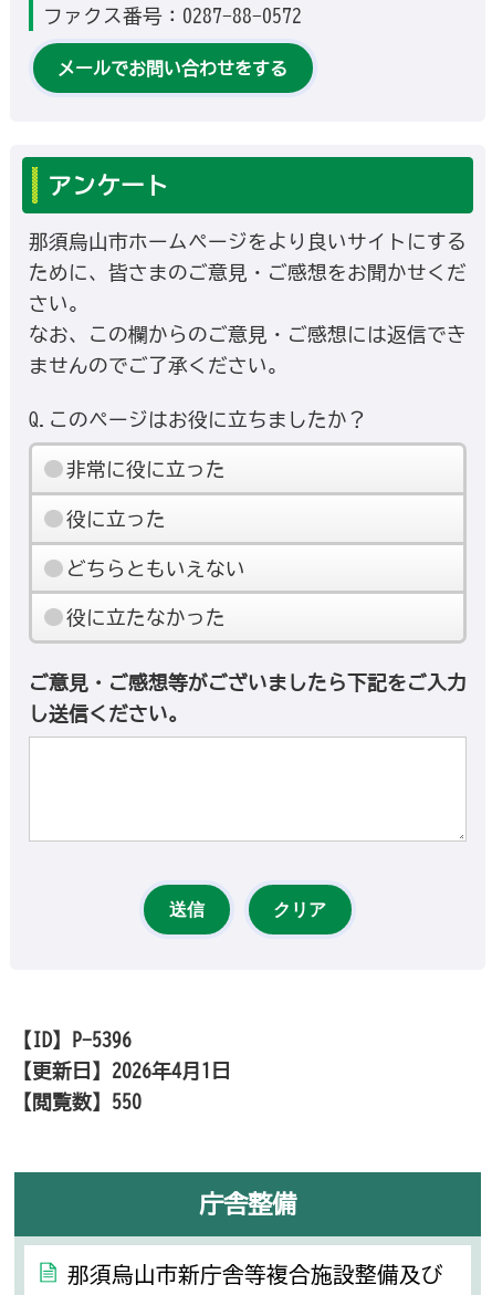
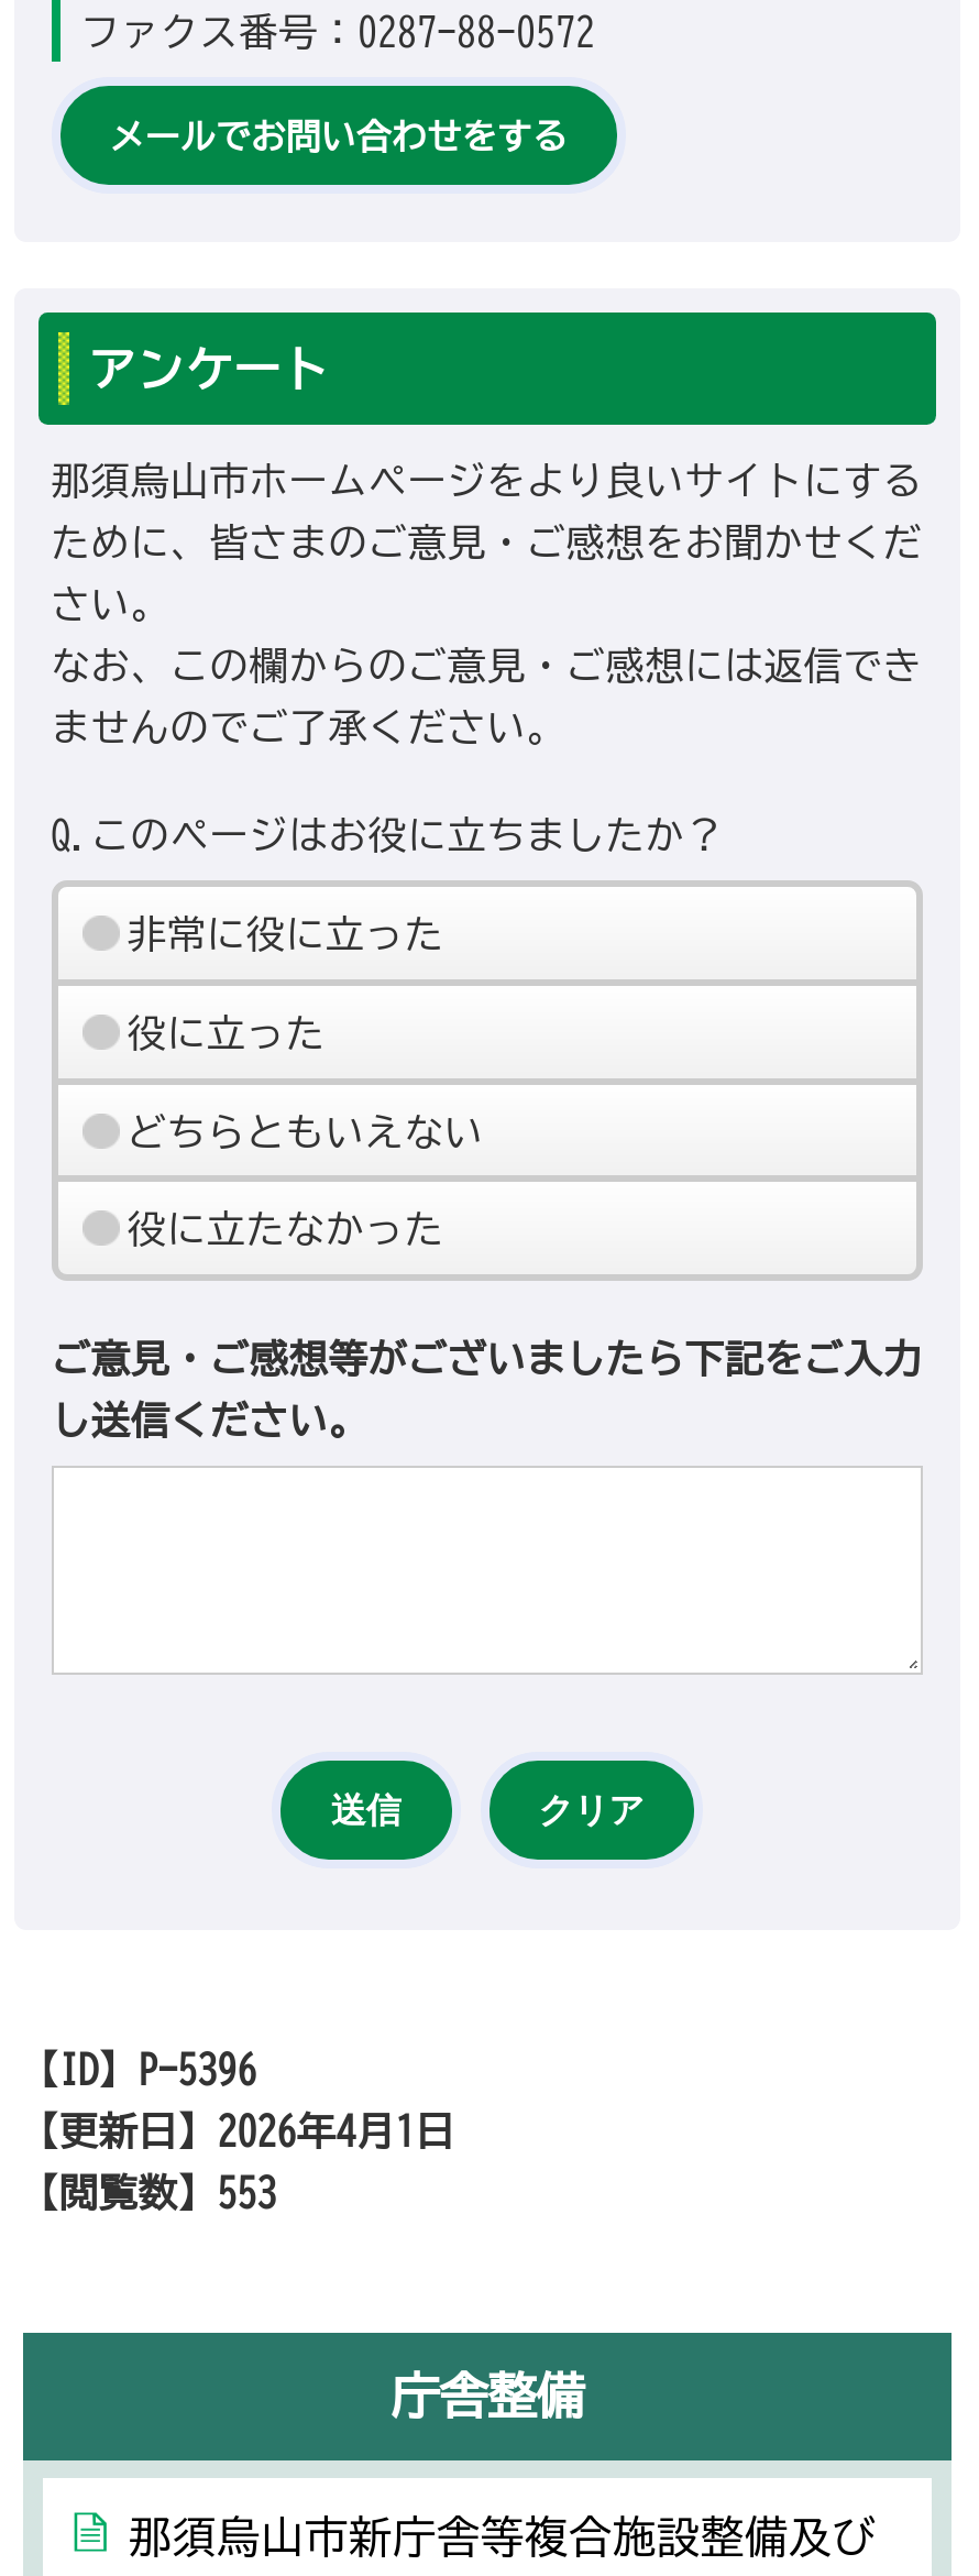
- 【閲覧数】550
+ 【閲覧数】553
